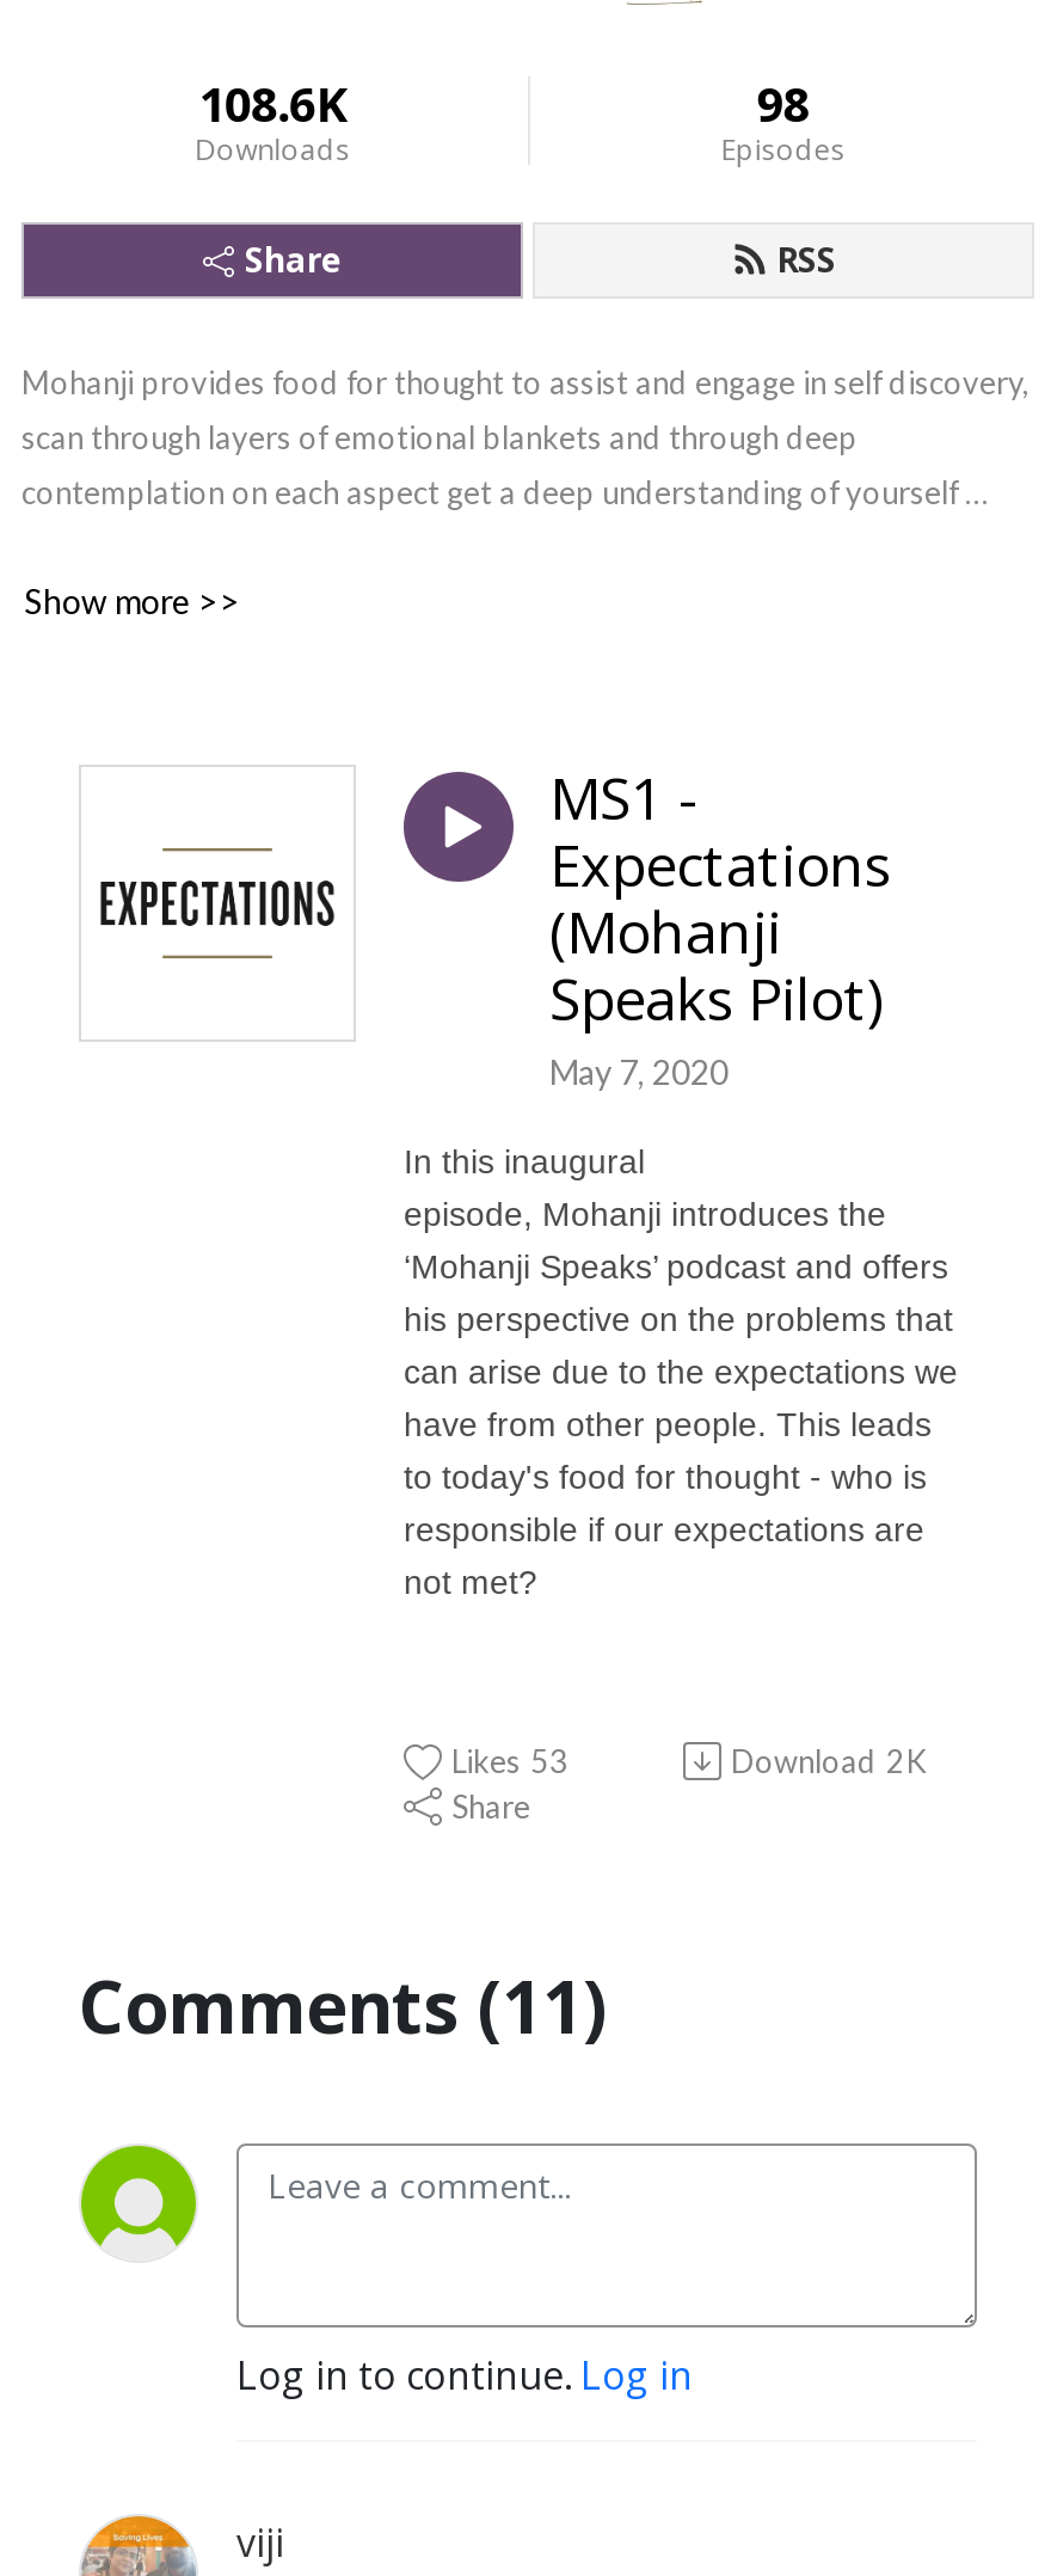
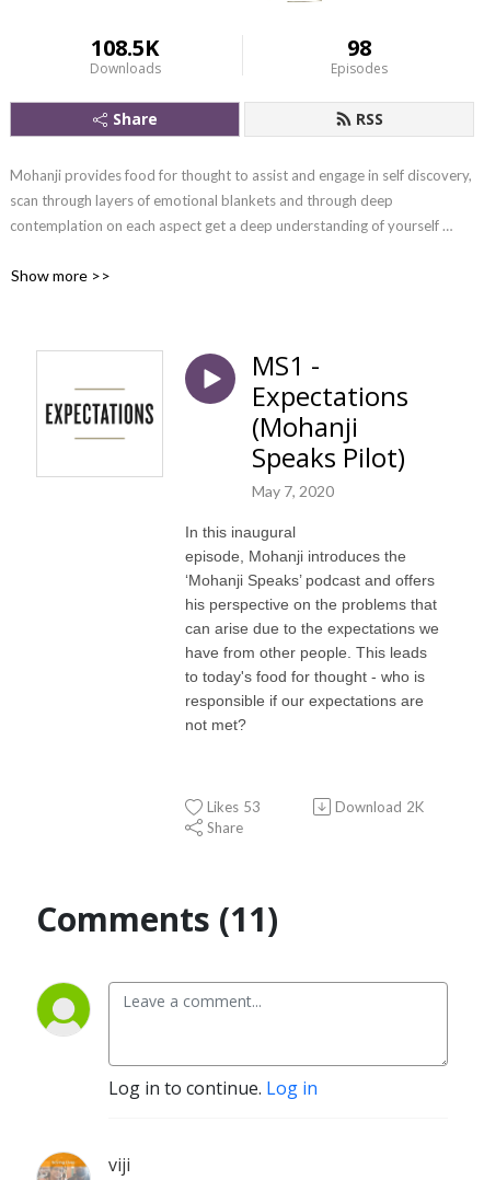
- 108.6K
+ 108.5K
